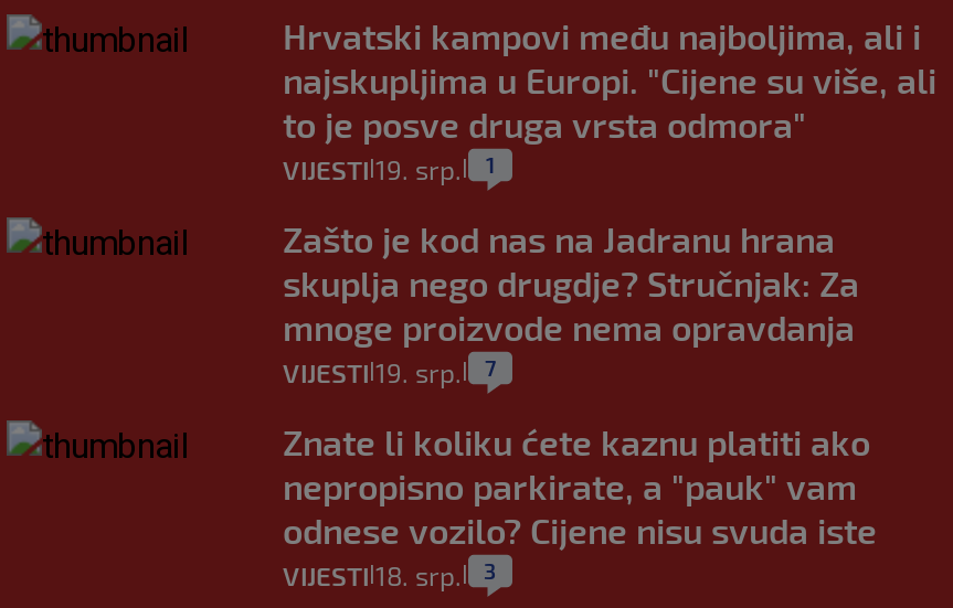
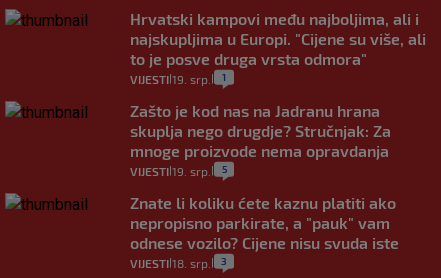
- 7
+ 5
